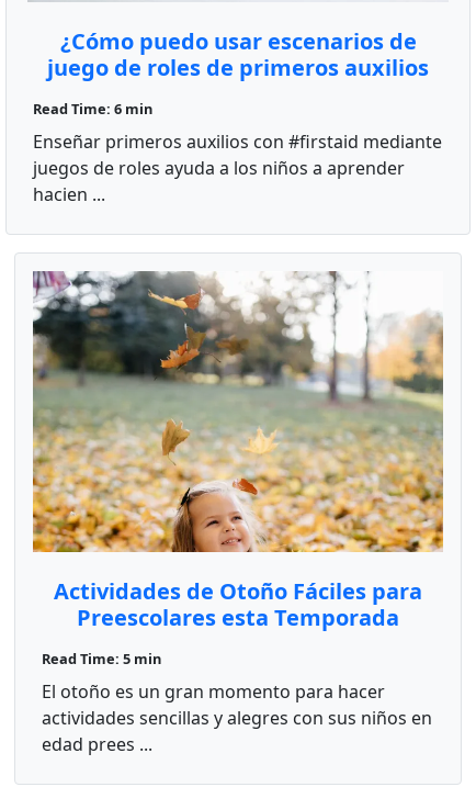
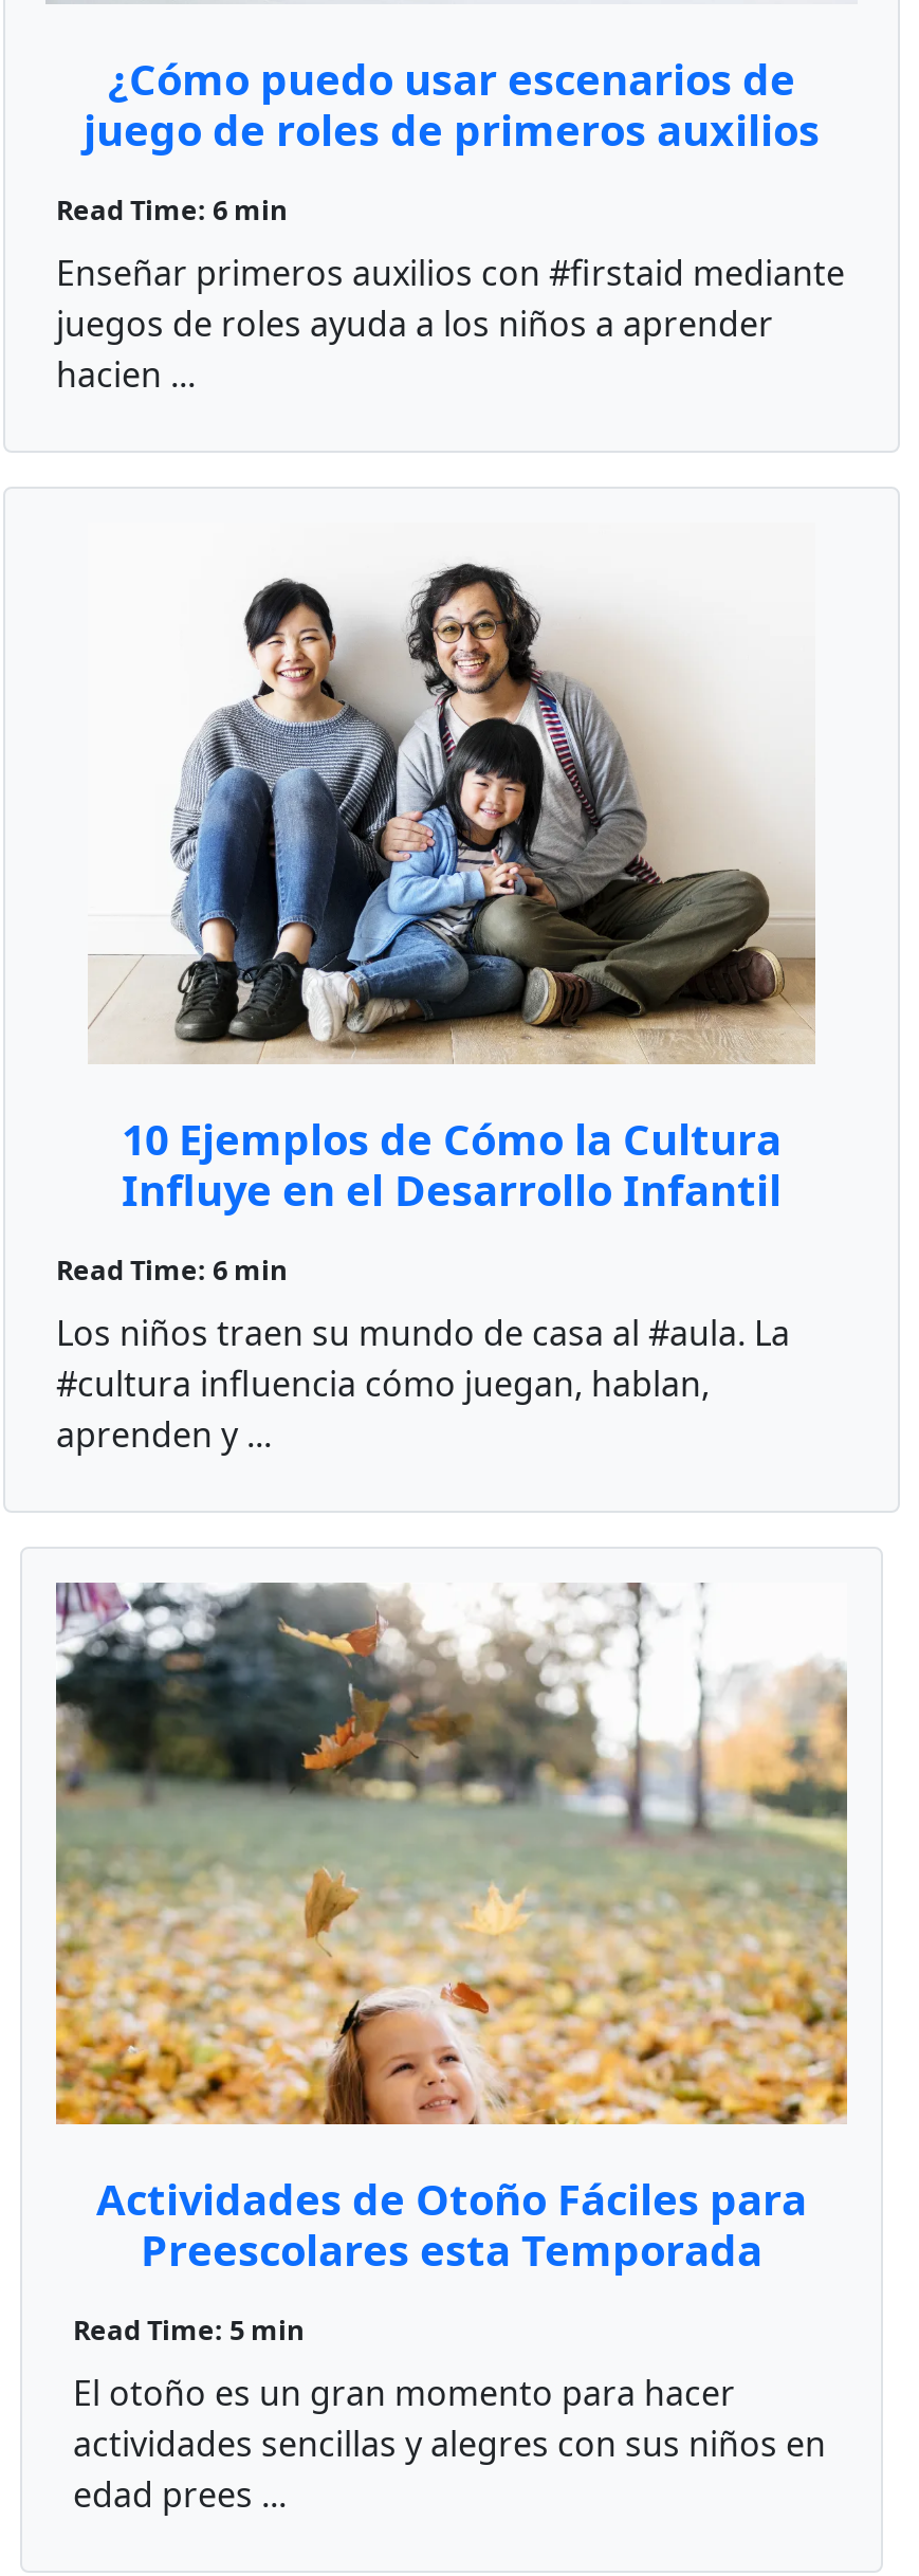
+ [image]
+ 10 Ejemplos de Cómo la Cultura
+ Influye en el Desarrollo Infantil
+ Read Time: 6 min
+ Los niños traen su mundo de casa al #aula. La
+ #cultura influencia cómo juegan, hablan,
+ aprenden y ...
